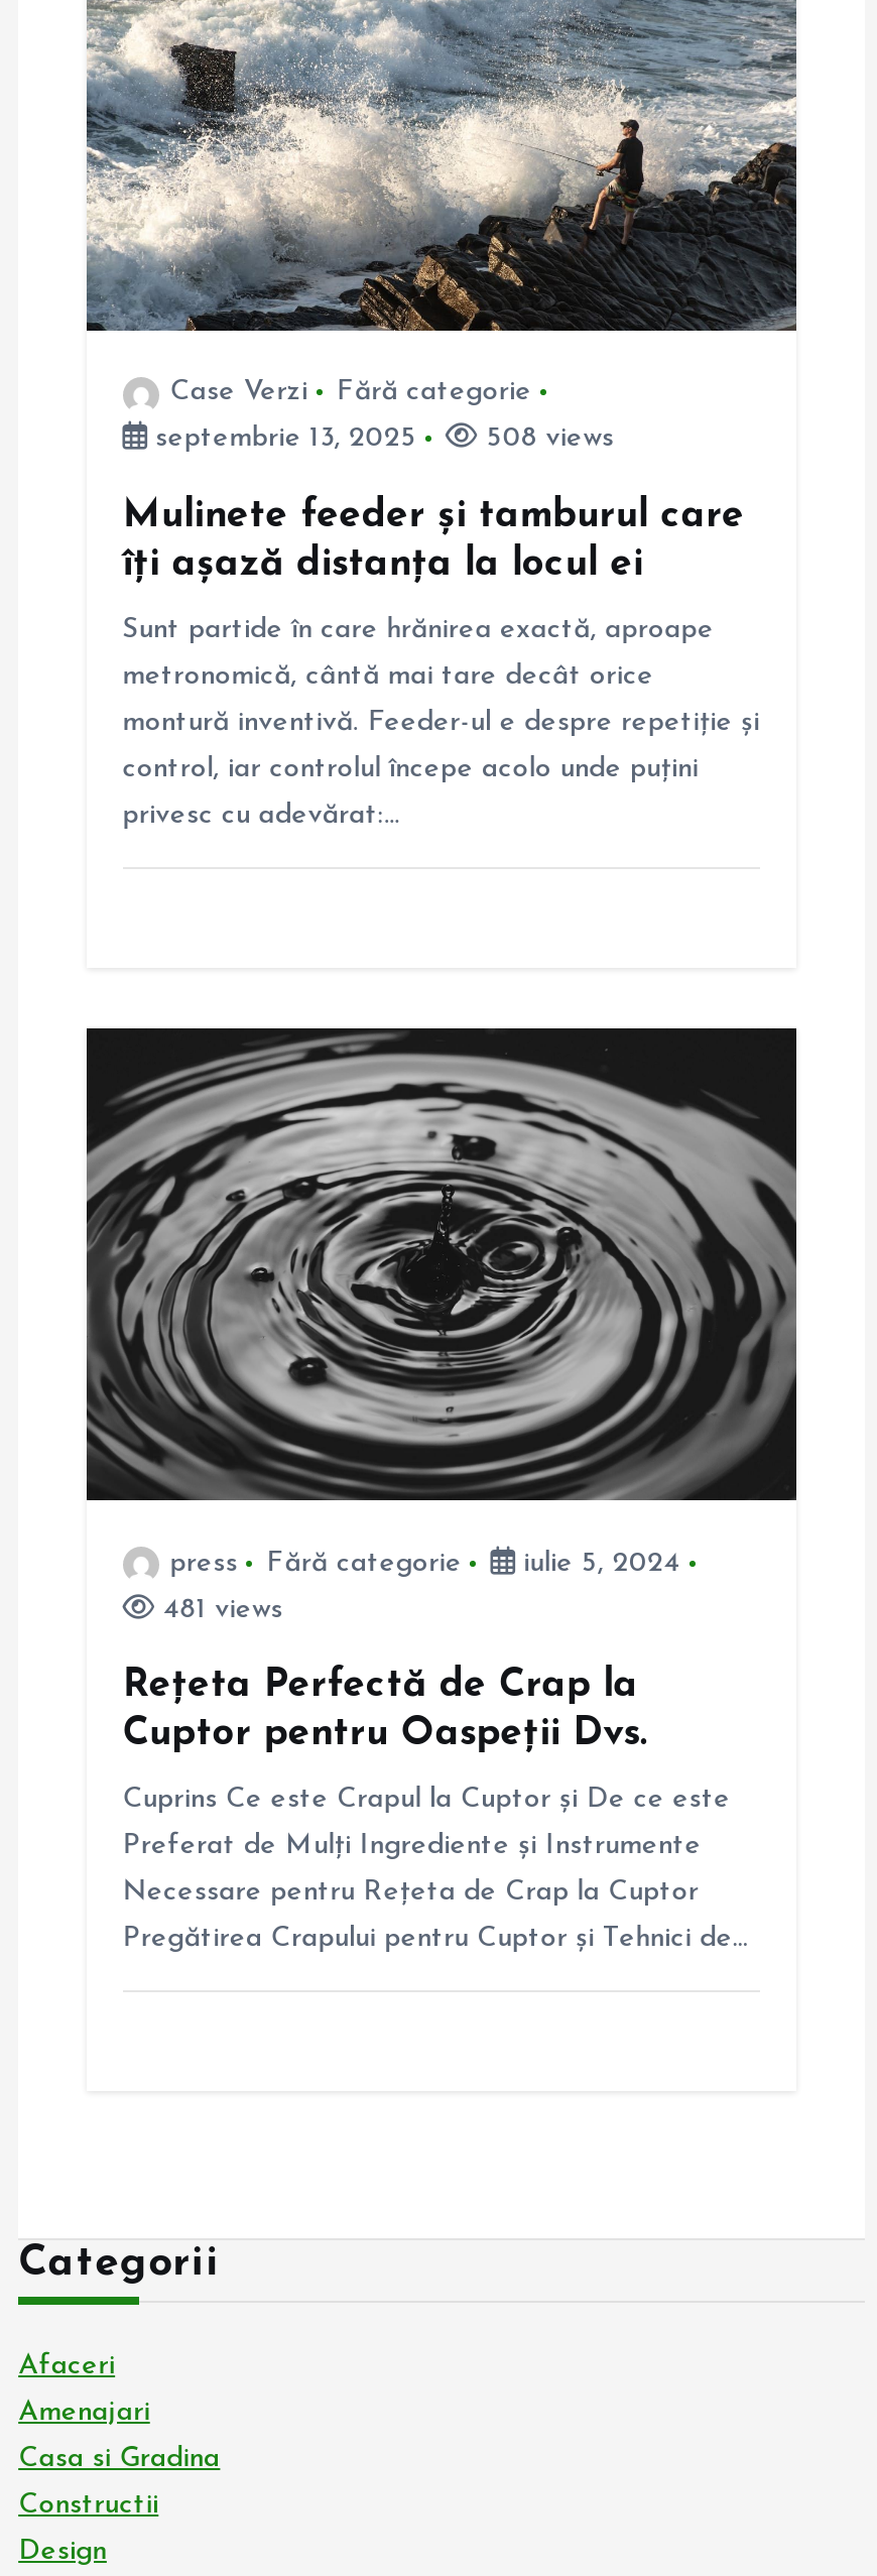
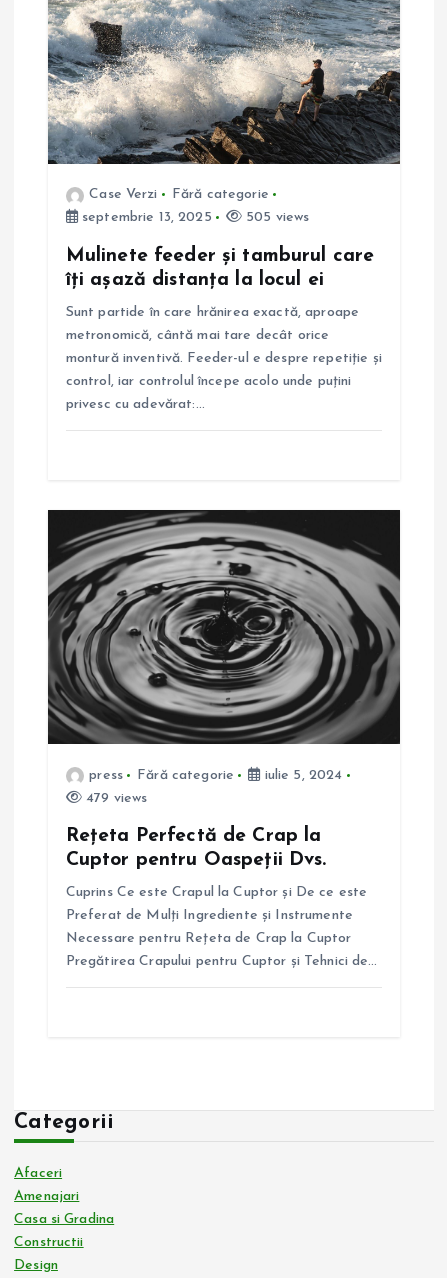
- 508 views
+ 505 views

- 481 views
+ 479 views
